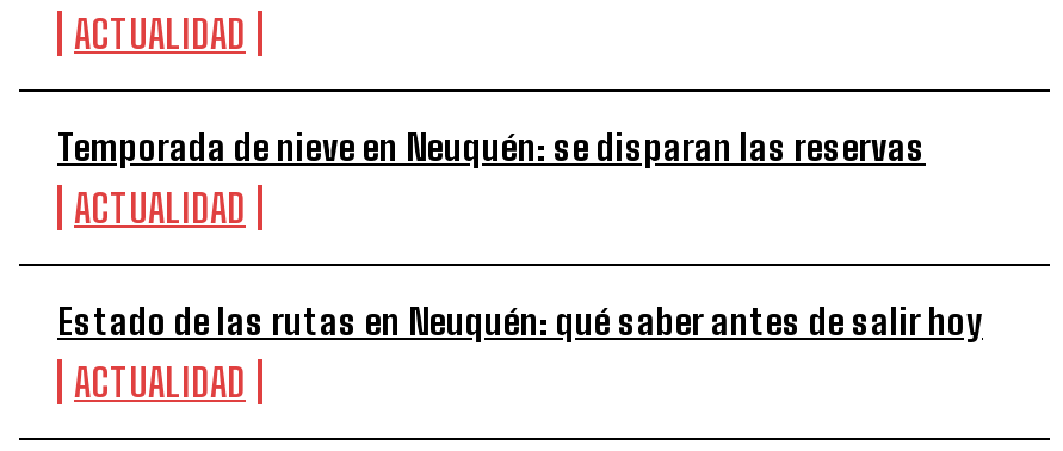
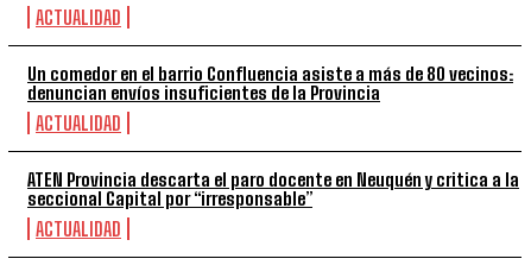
- Temporada de nieve en Neuquén: se disparan las reservas
+ Un comedor en el barrio Confluencia asiste a más de 80 vecinos:
+ denuncian envíos insuficientes de la Provincia

- Estado de las rutas en Neuquén: qué saber antes de salir hoy
+ ATEN Provincia descarta el paro docente en Neuquén y critica a la
+ seccional Capital por “irresponsable”
